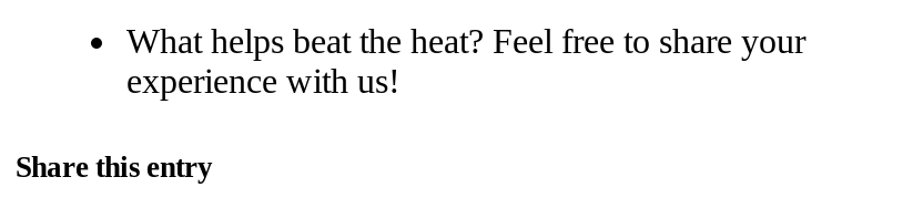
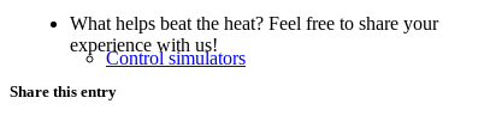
+ Control simulators
